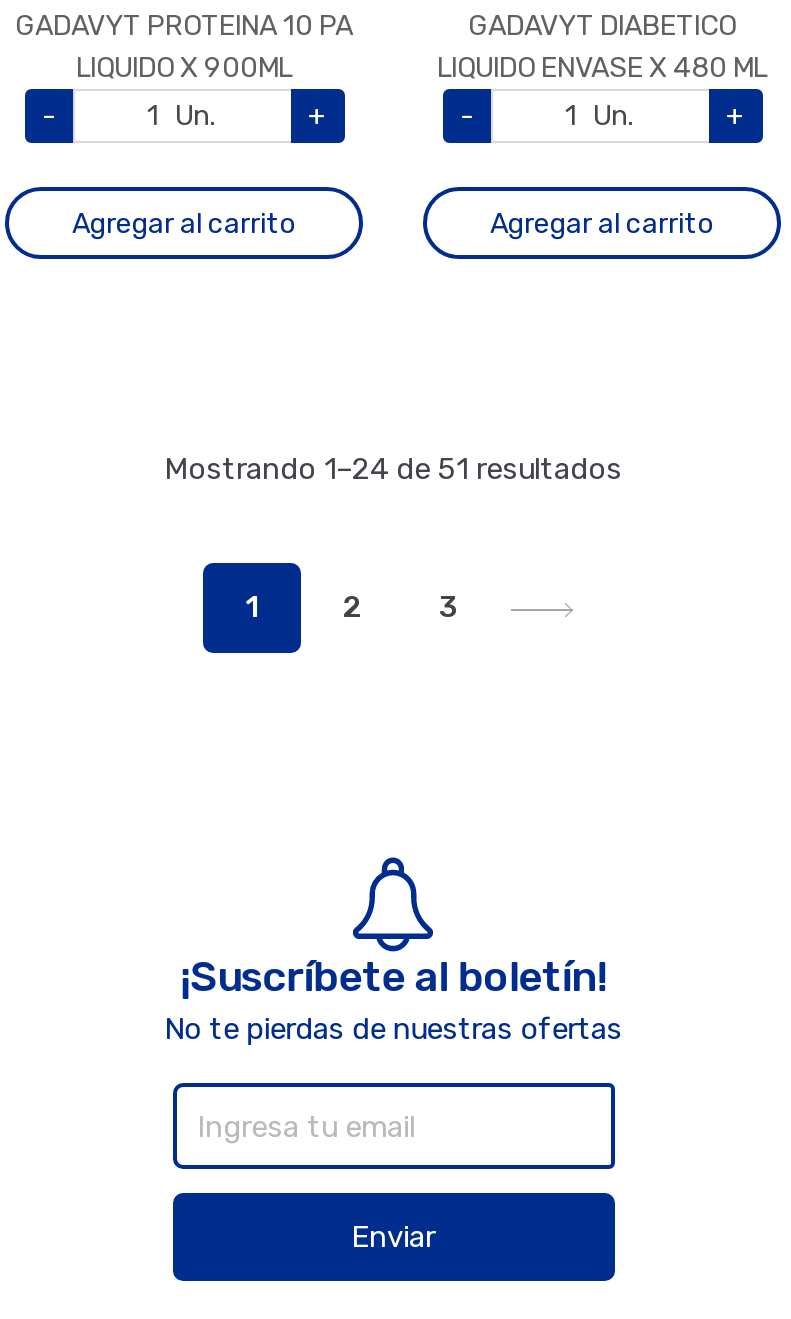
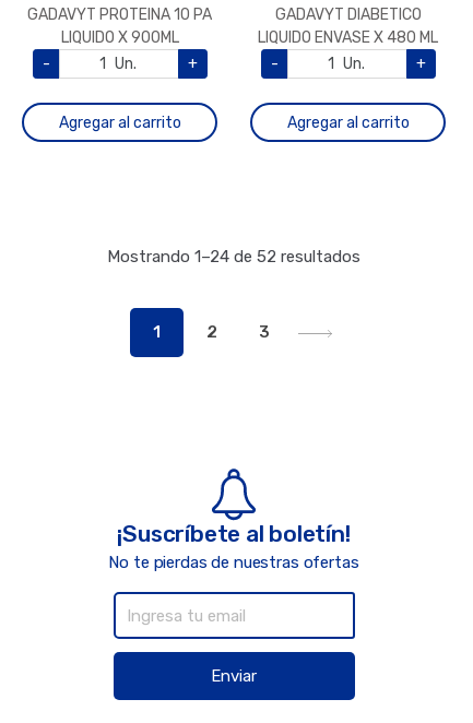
- Mostrando 1–24 de 51 resultados
+ Mostrando 1–24 de 52 resultados
